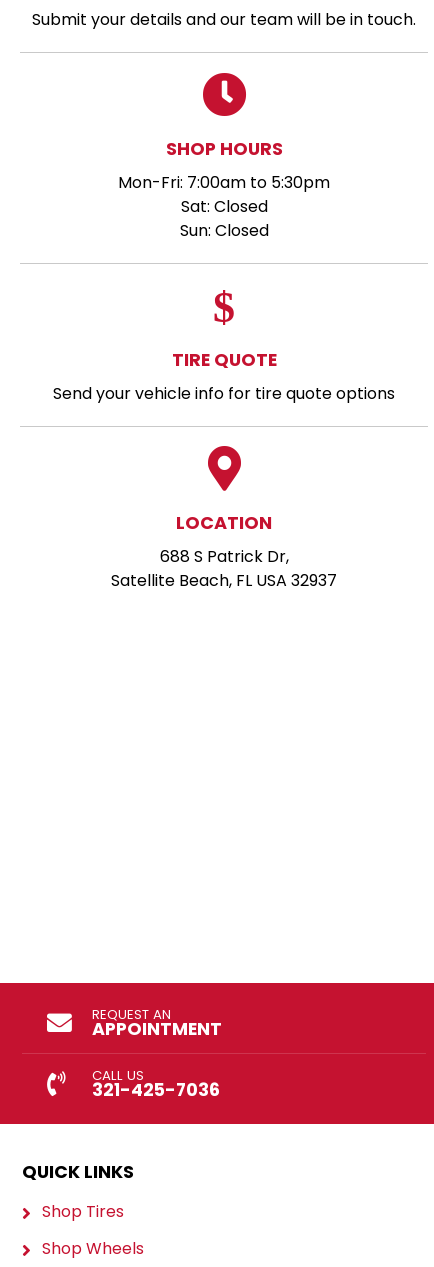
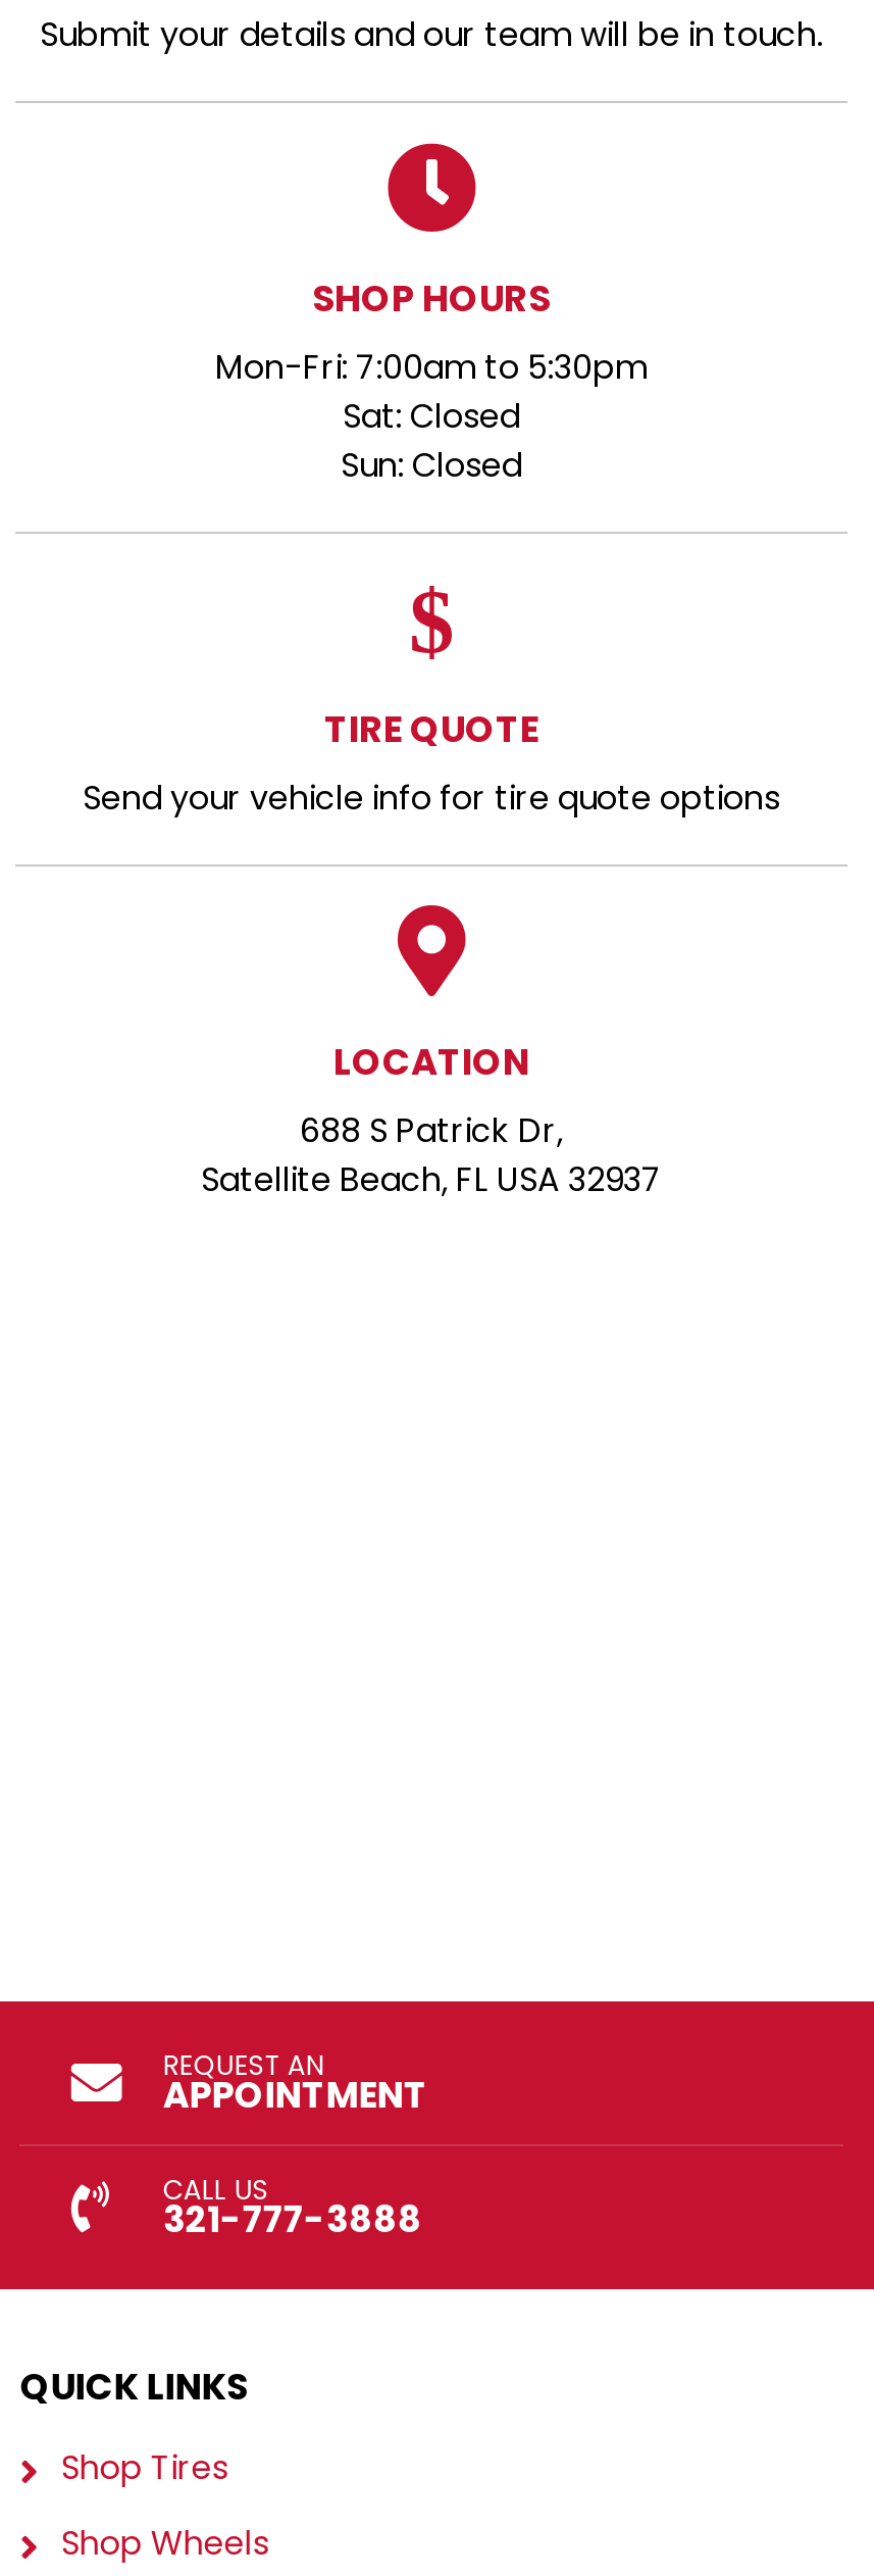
- 321-425-7036
+ 321-777-3888
